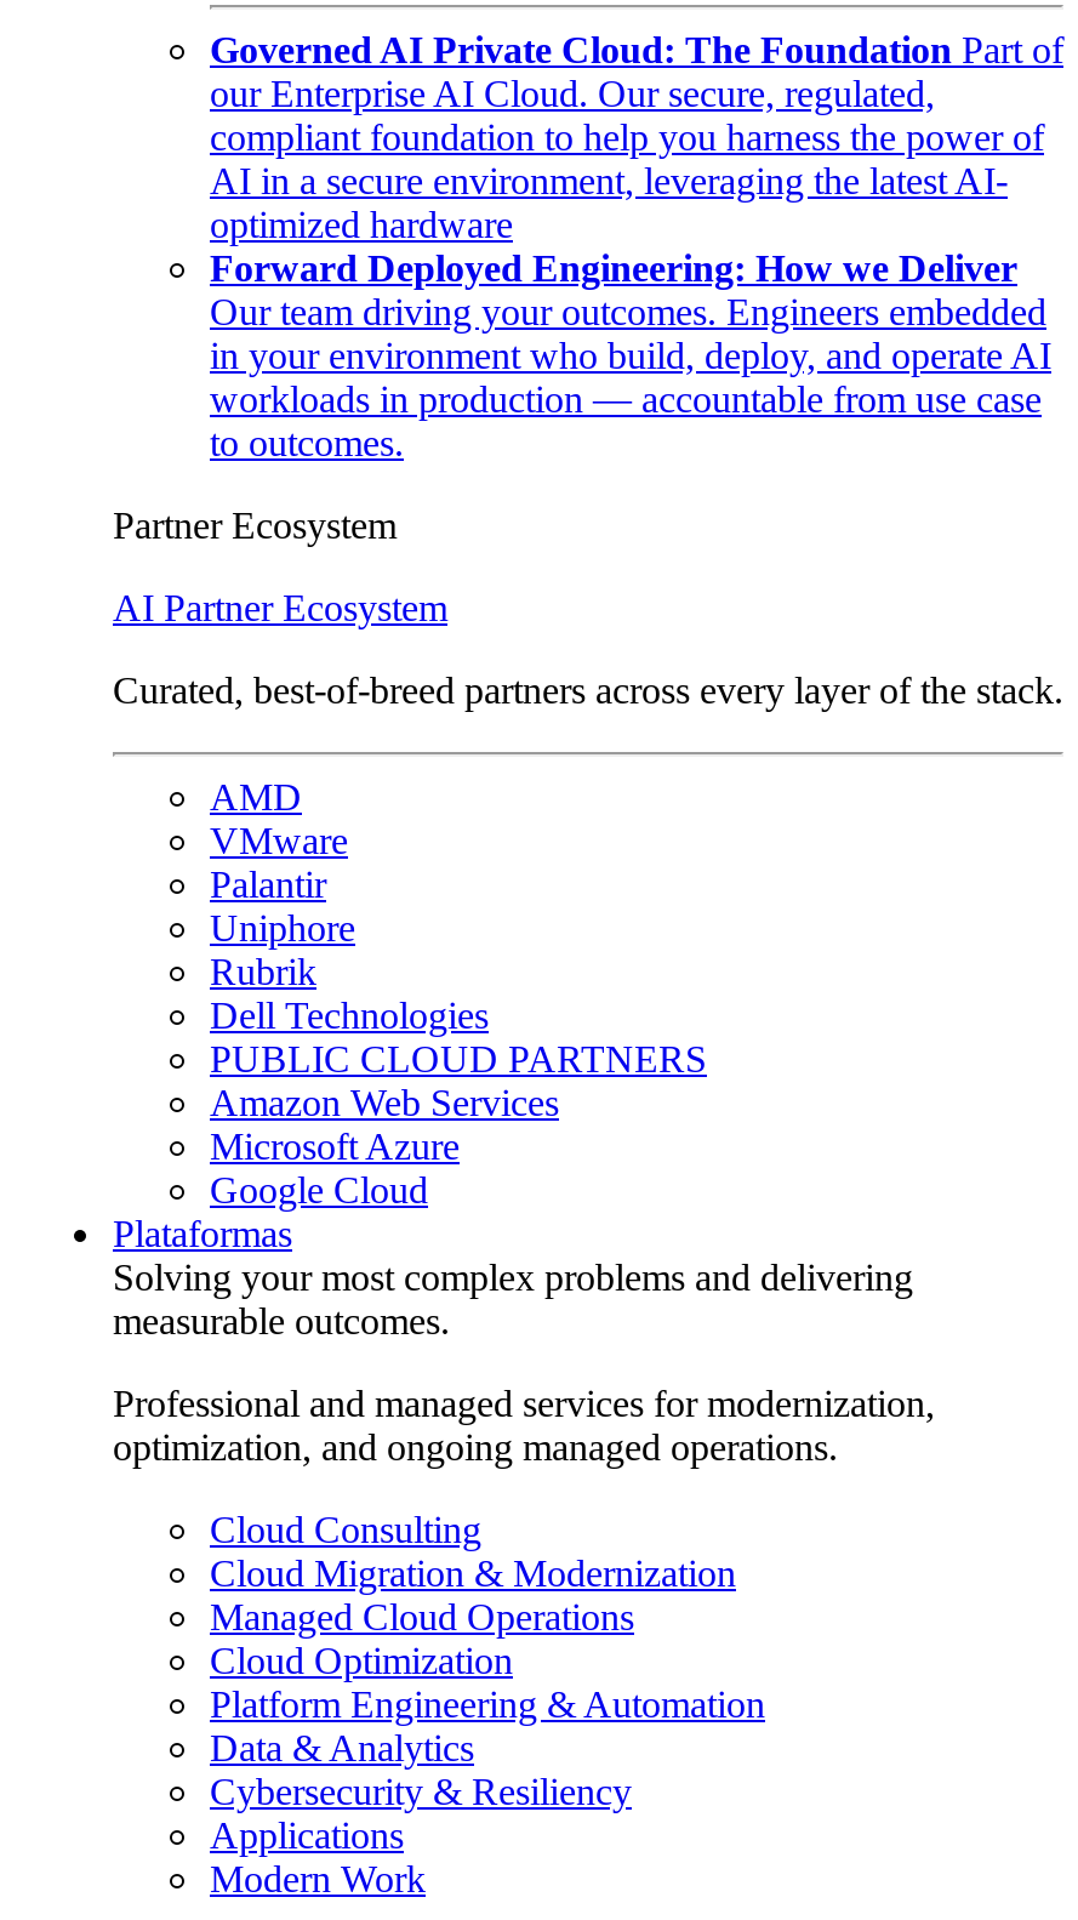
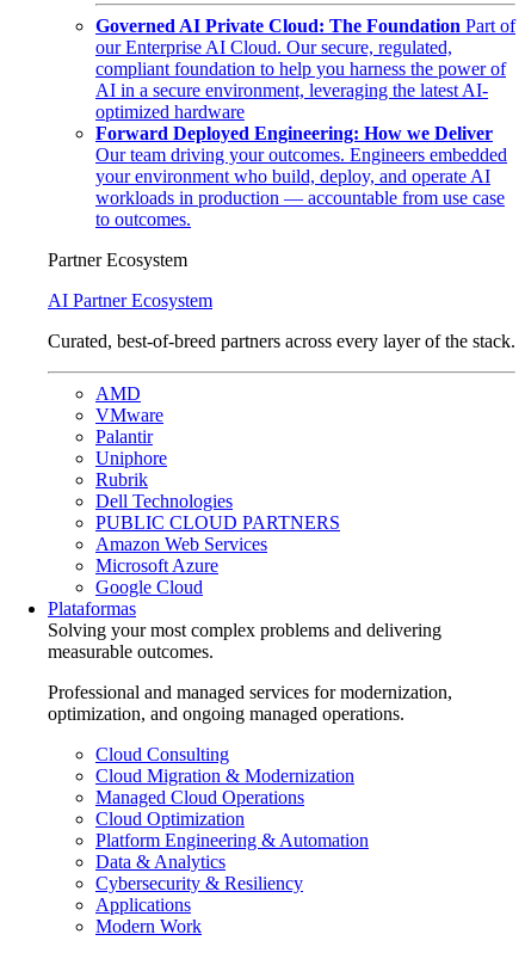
- in your environment who build, deploy, and operate AI
+ your environment who build, deploy, and operate AI
